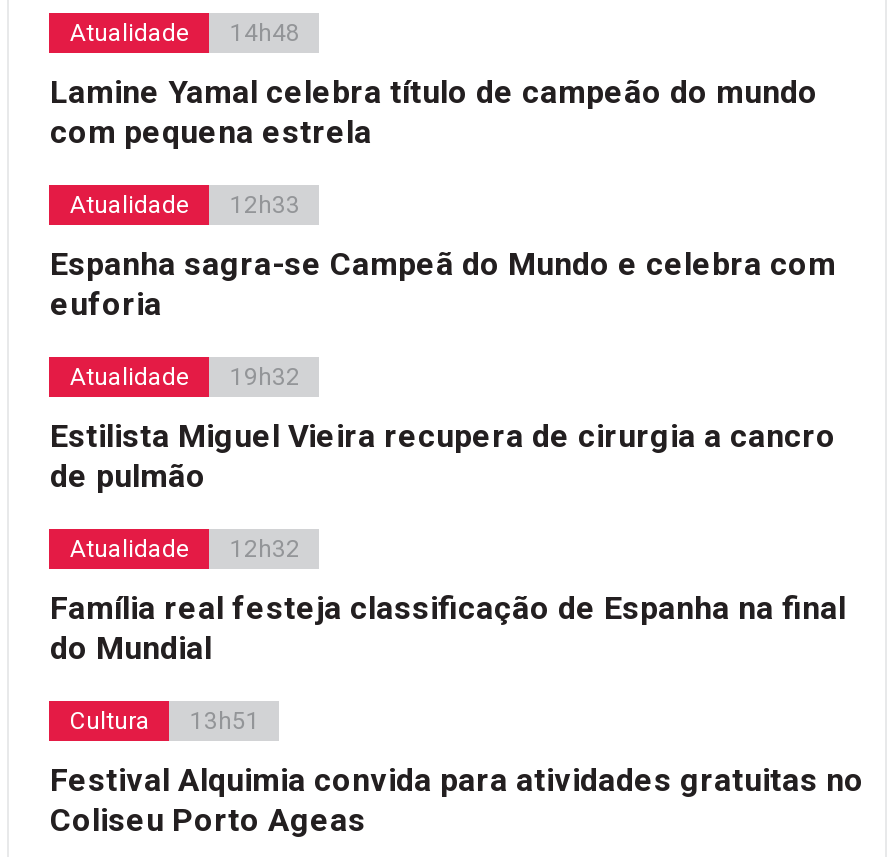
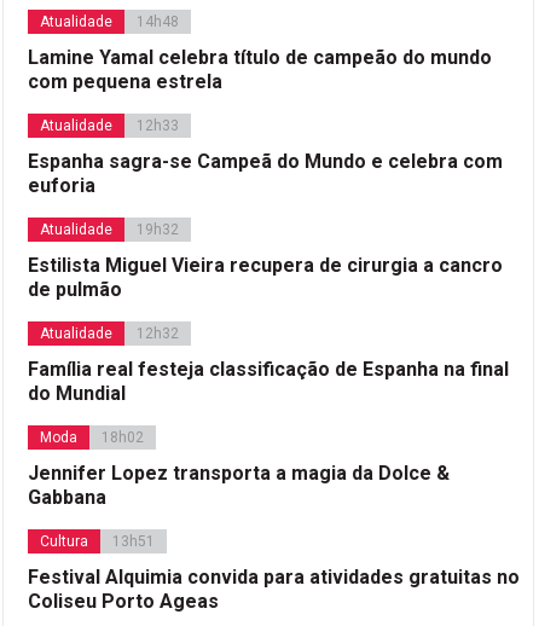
+ Moda
+ 18h02
+ Jennifer Lopez transporta a magia da Dolce &
+ Gabbana
